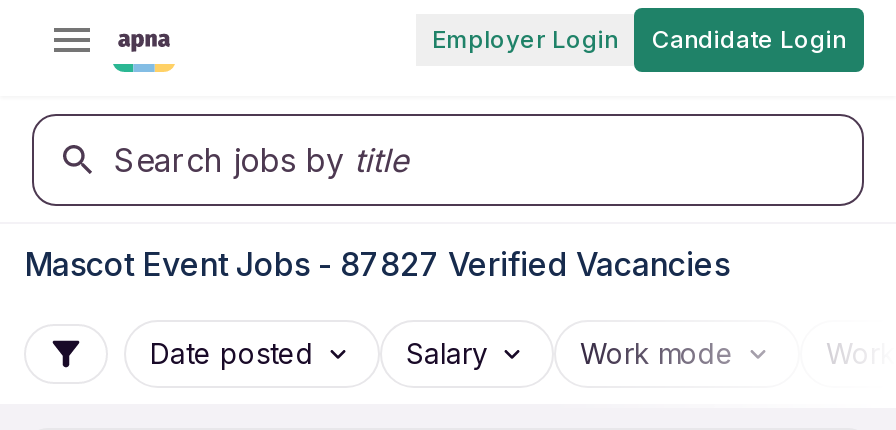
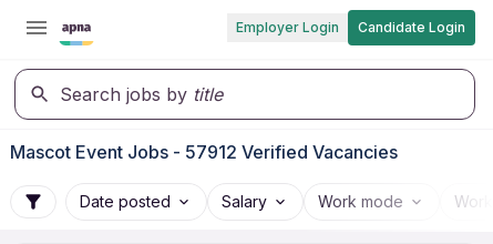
- Mascot Event Jobs - 87827 Verified Vacancies
+ Mascot Event Jobs - 57912 Verified Vacancies
